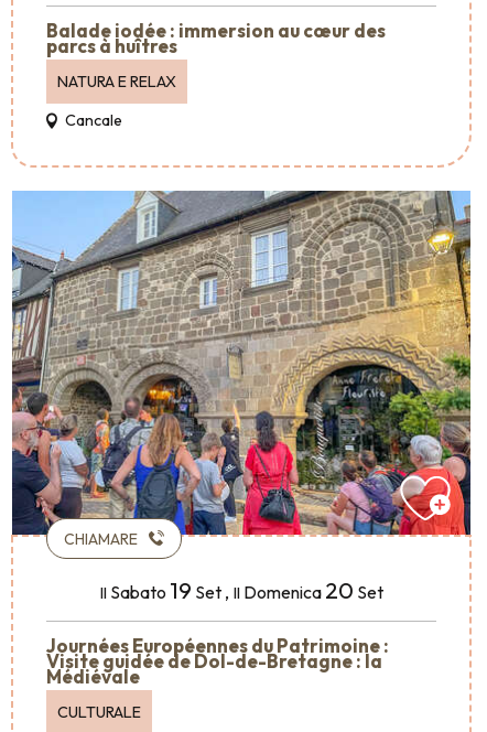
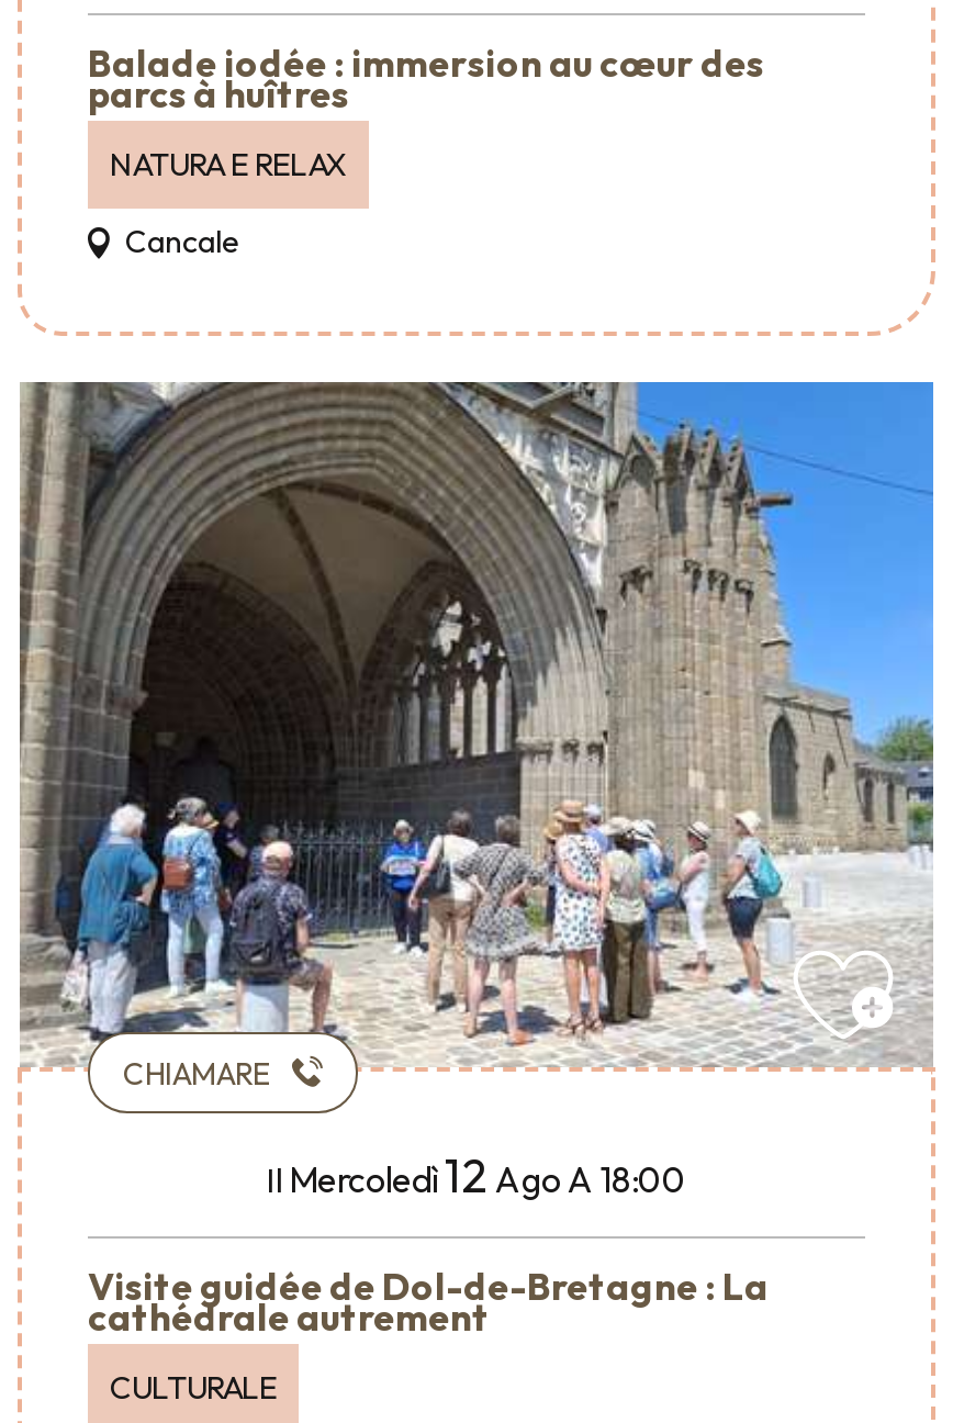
- [image]
- Il Sabato 19 Set, Il Domenica 20 Set
+ [image]
+ Il Mercoledì 12 Ago A 18:00

- Journées Européennes du Patrimoine :
- Visite guidée de Dol-de-Bretagne : la
- Médiévale
+ Visite guidée de Dol-de-Bretagne : La
+ cathédrale autrement
